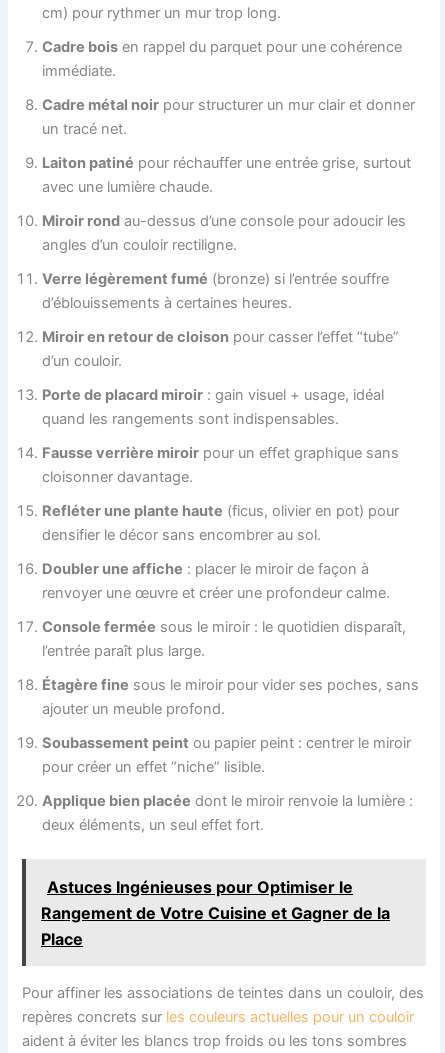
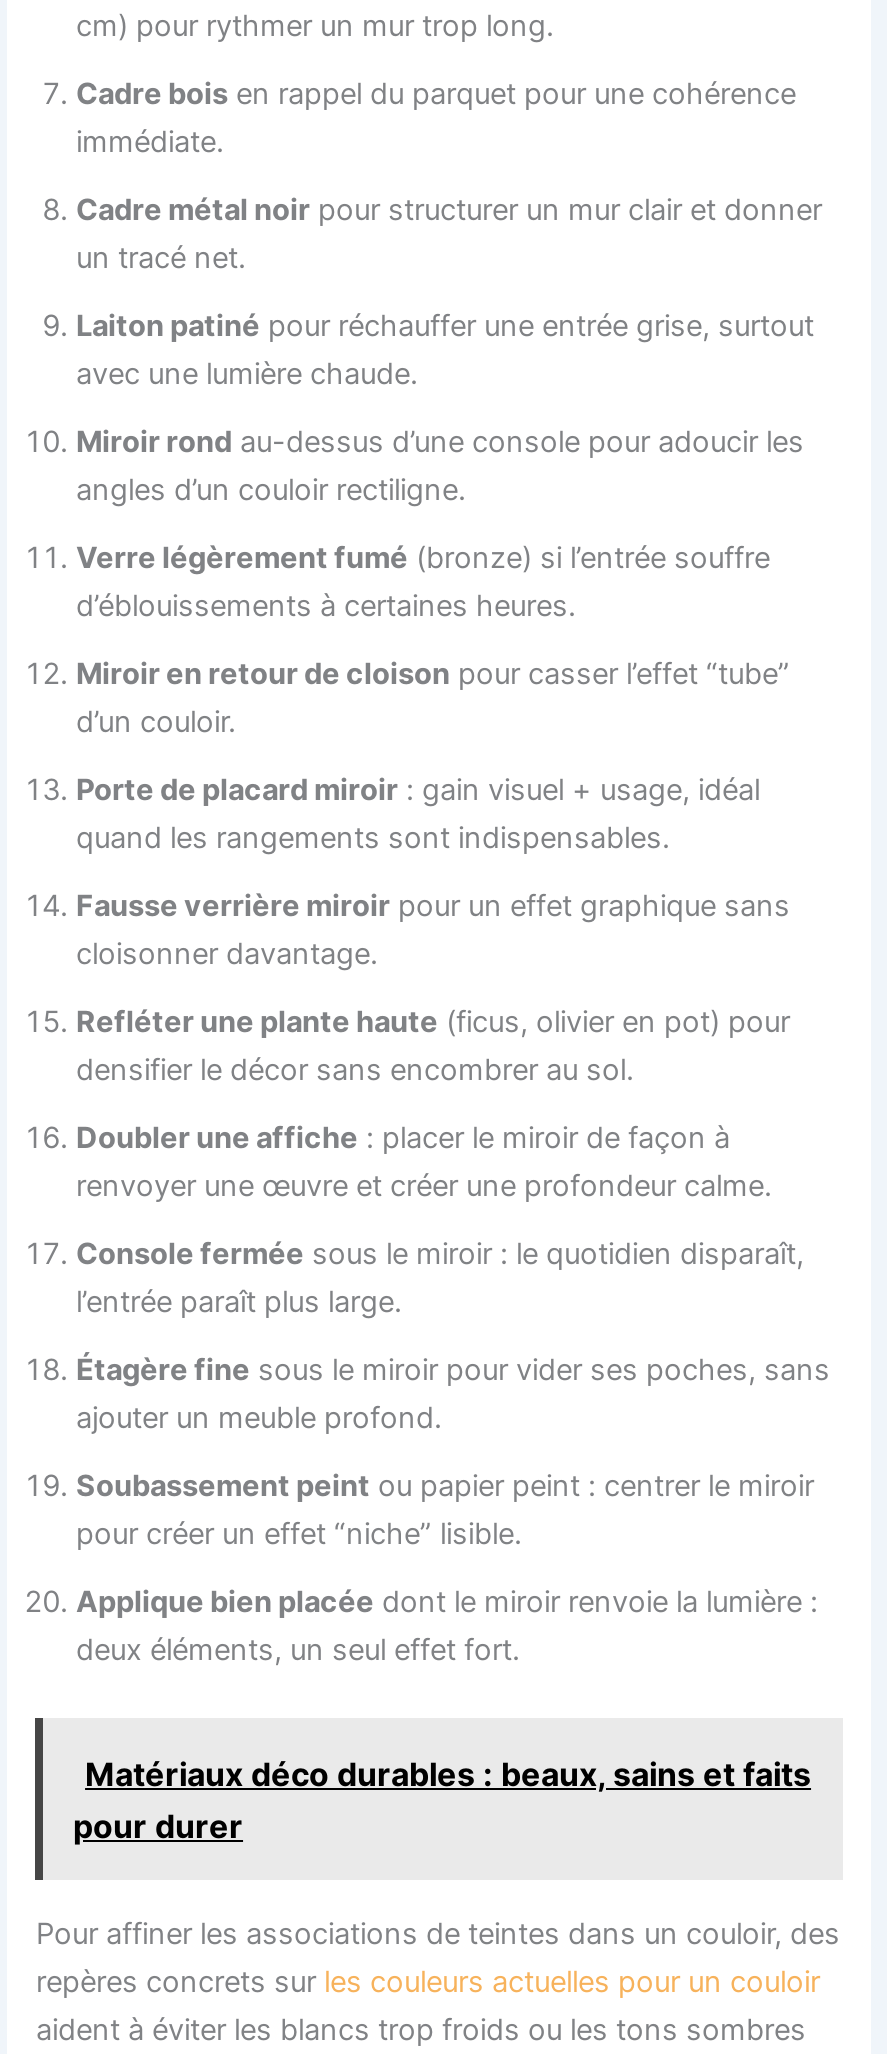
- Astuces Ingénieuses pour Optimiser le
- Rangement de Votre Cuisine et Gagner de la
- Place
+ Matériaux déco durables : beaux, sains et faits
+ pour durer
